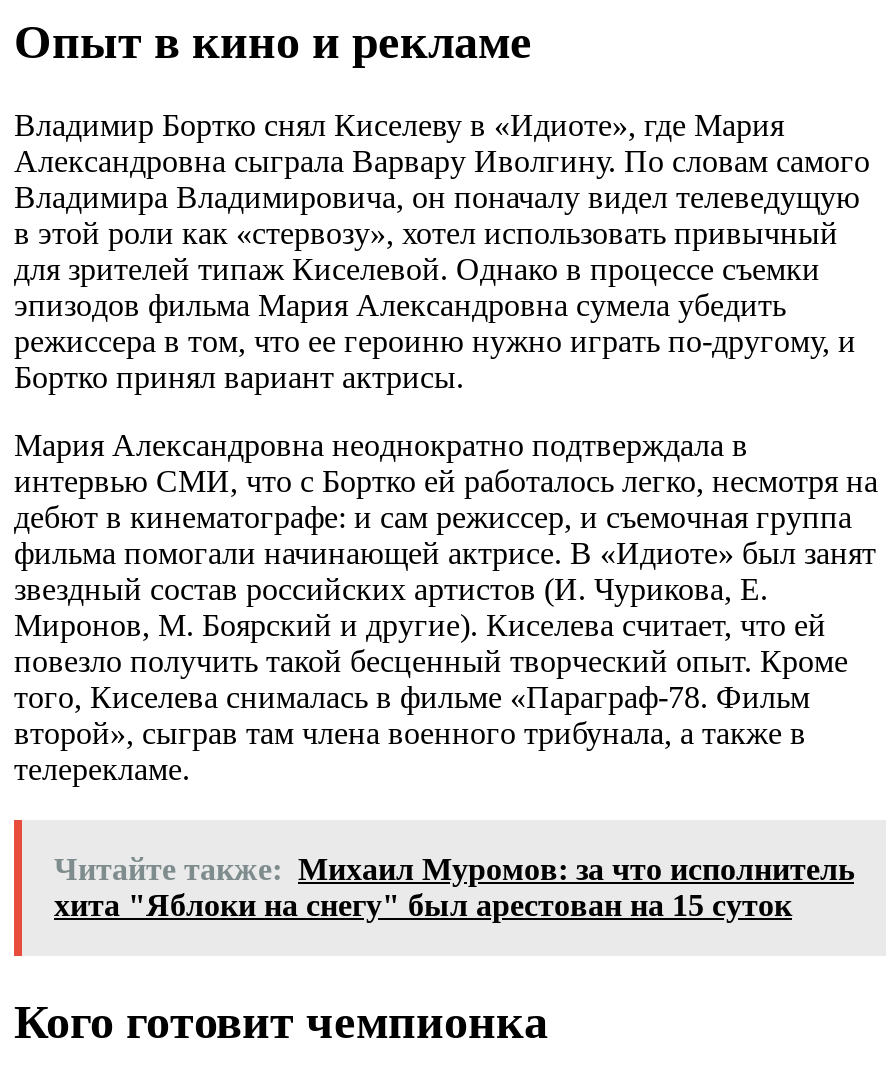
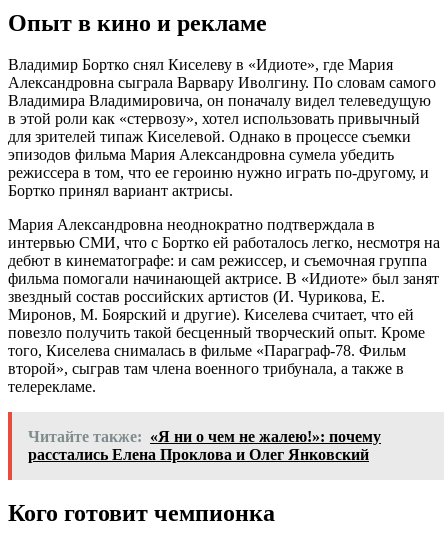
- Читайте также: Михаил Муромов: за что исполнитель
- хита "Яблоки на снегу" был арестован на 15 суток
+ Читайте также: «Я ни о чем не жалею!»: почему
+ расстались Елена Проклова и Олег Янковский
